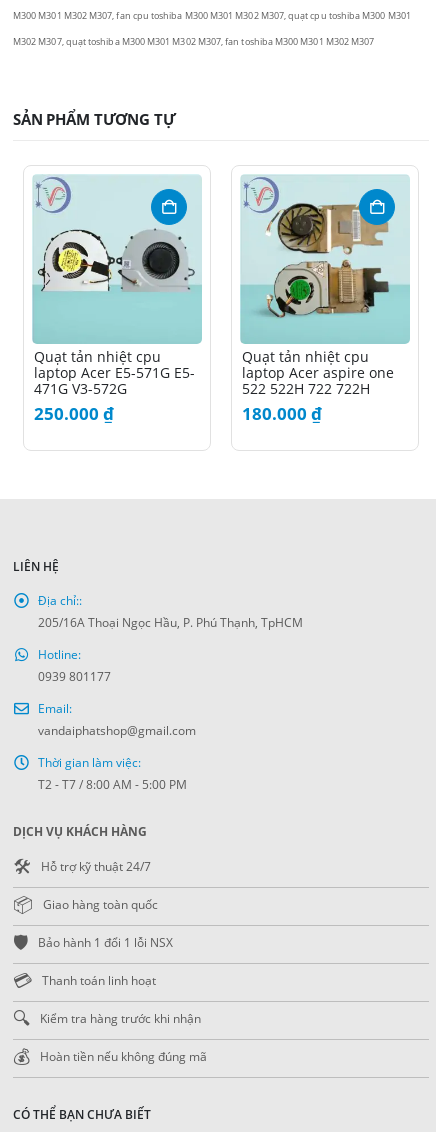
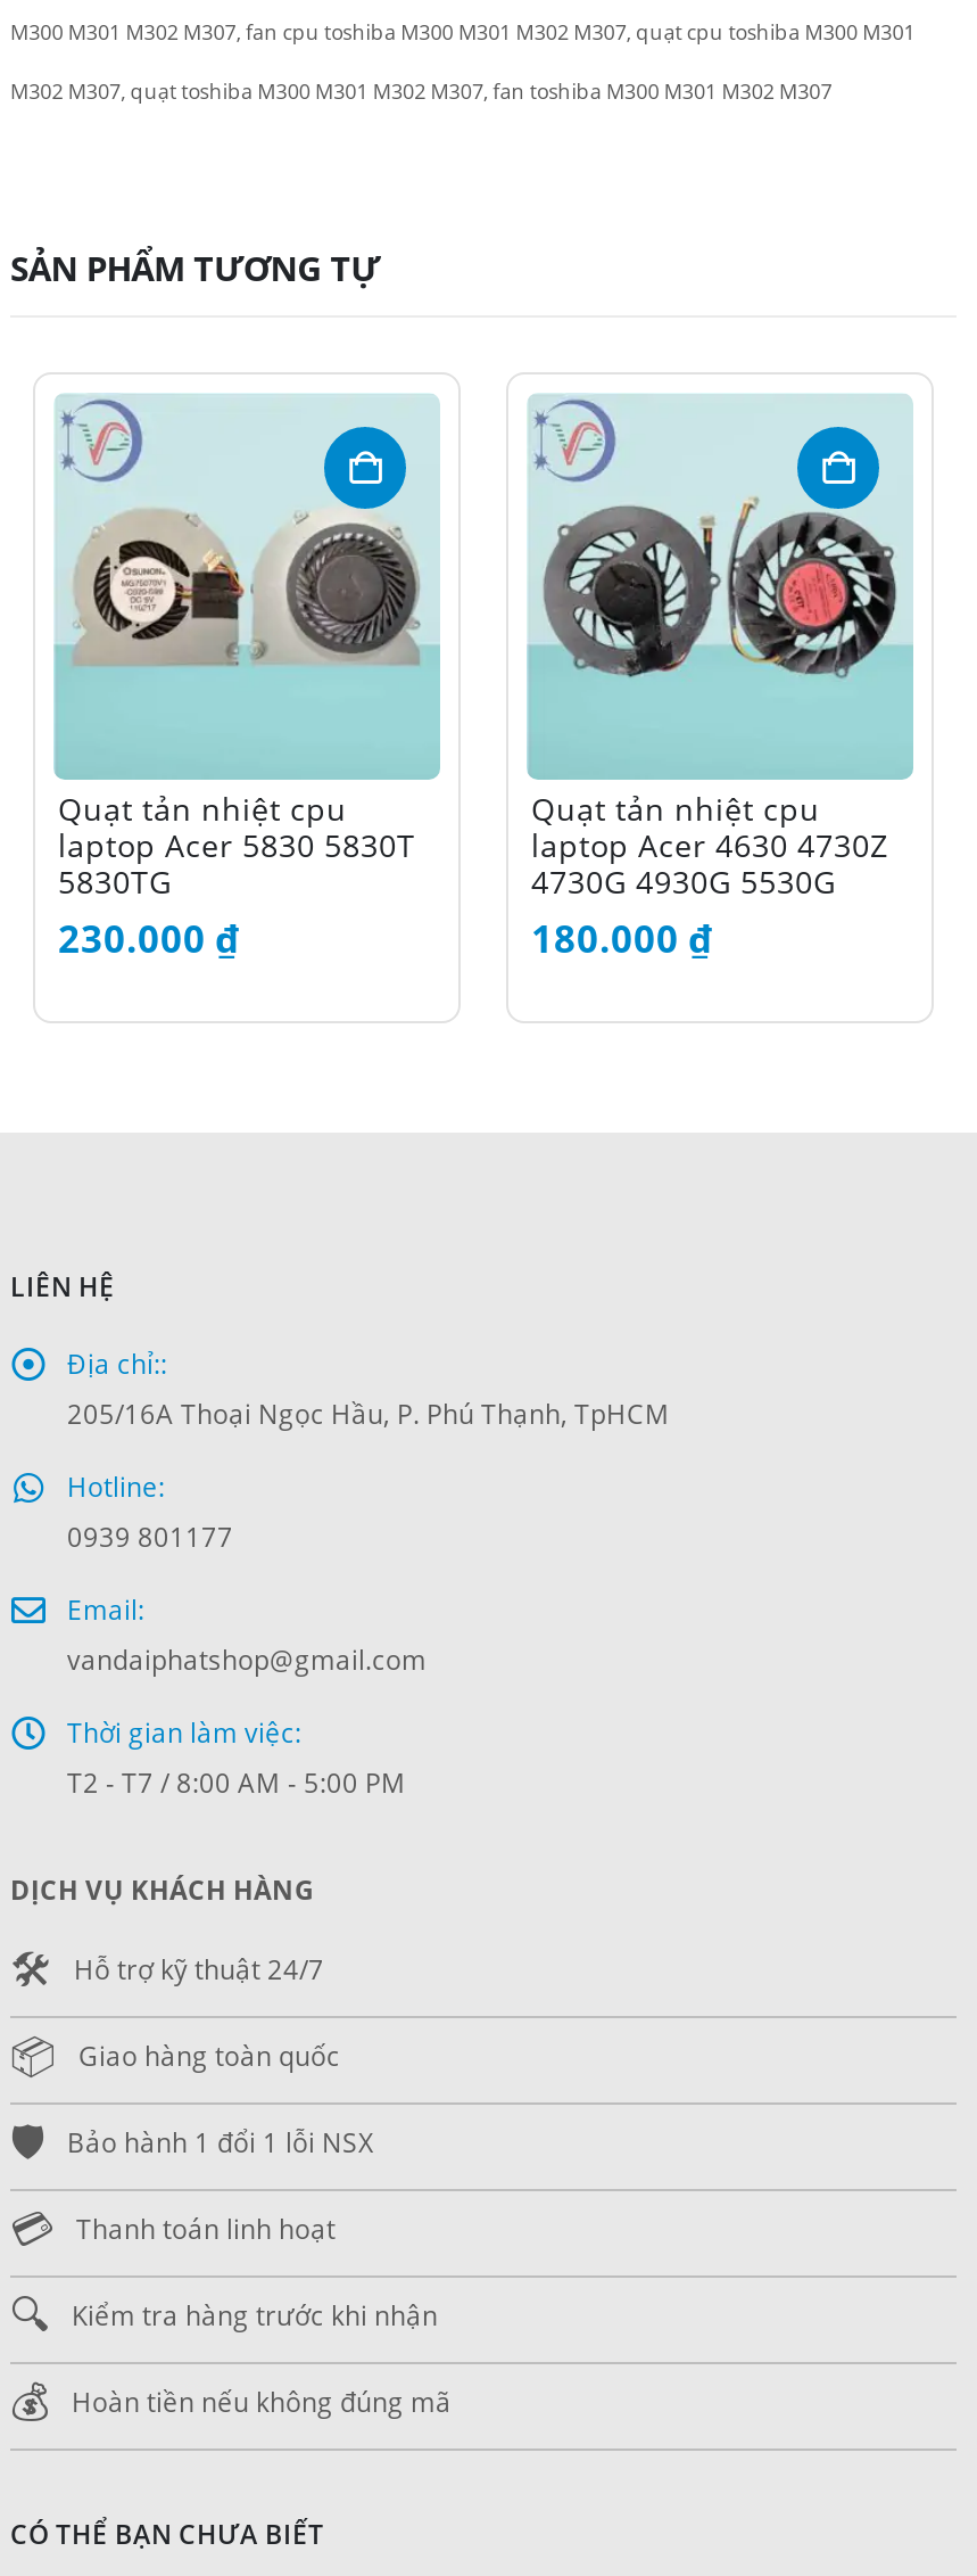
- [image]
+ [image]

- [image]
+ [image]

- laptop Acer E5-571G E5-
- 471G V3-572G
- 250.000 ₫
+ laptop Acer 5830 5830T
+ 5830TG
+ 230.000 ₫

- laptop Acer aspire one
- 522 522H 722 722H
+ laptop Acer 4630 4730Z
+ 4730G 4930G 5530G
